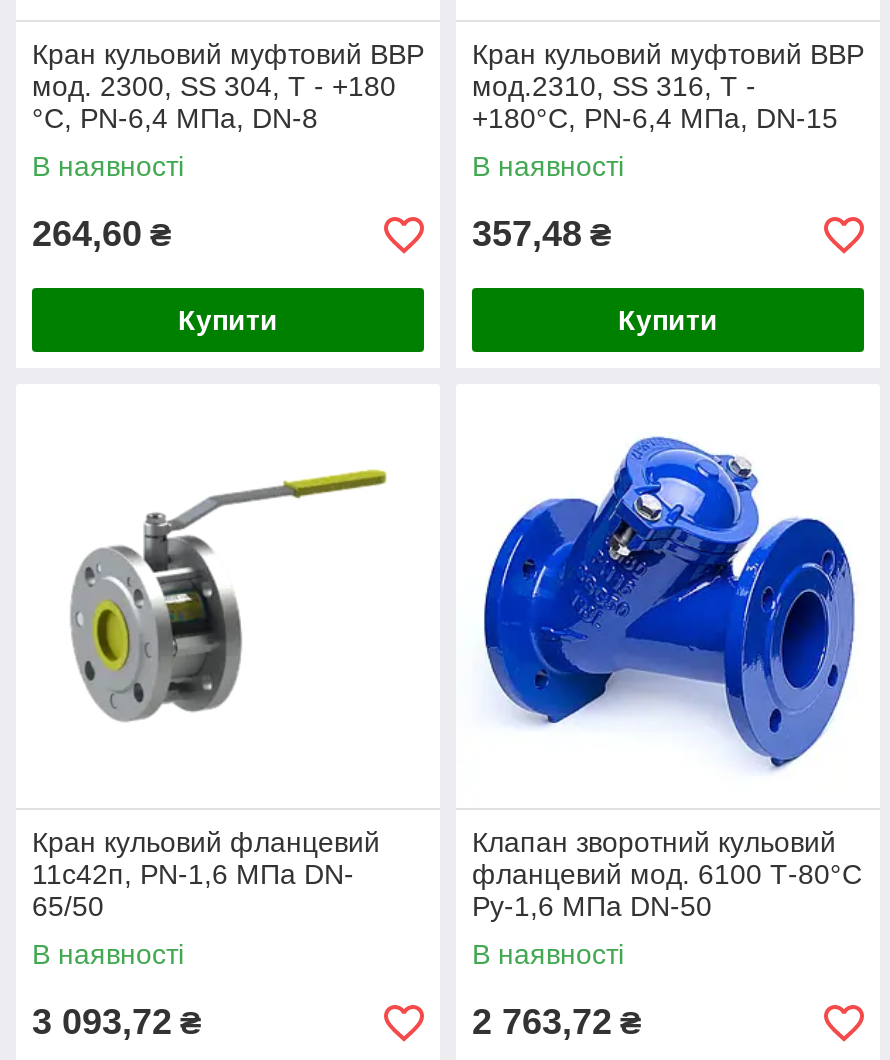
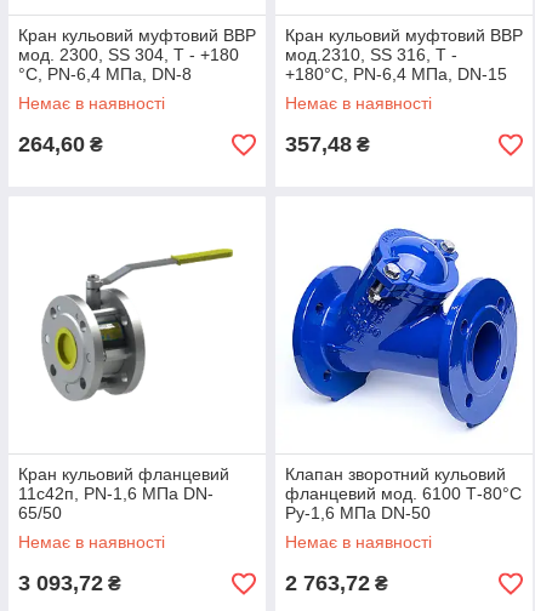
- В наявності
+ Немає в наявності

- В наявності
+ Немає в наявності

- Купити

- Купити

- В наявності
+ Немає в наявності

- В наявності
+ Немає в наявності
